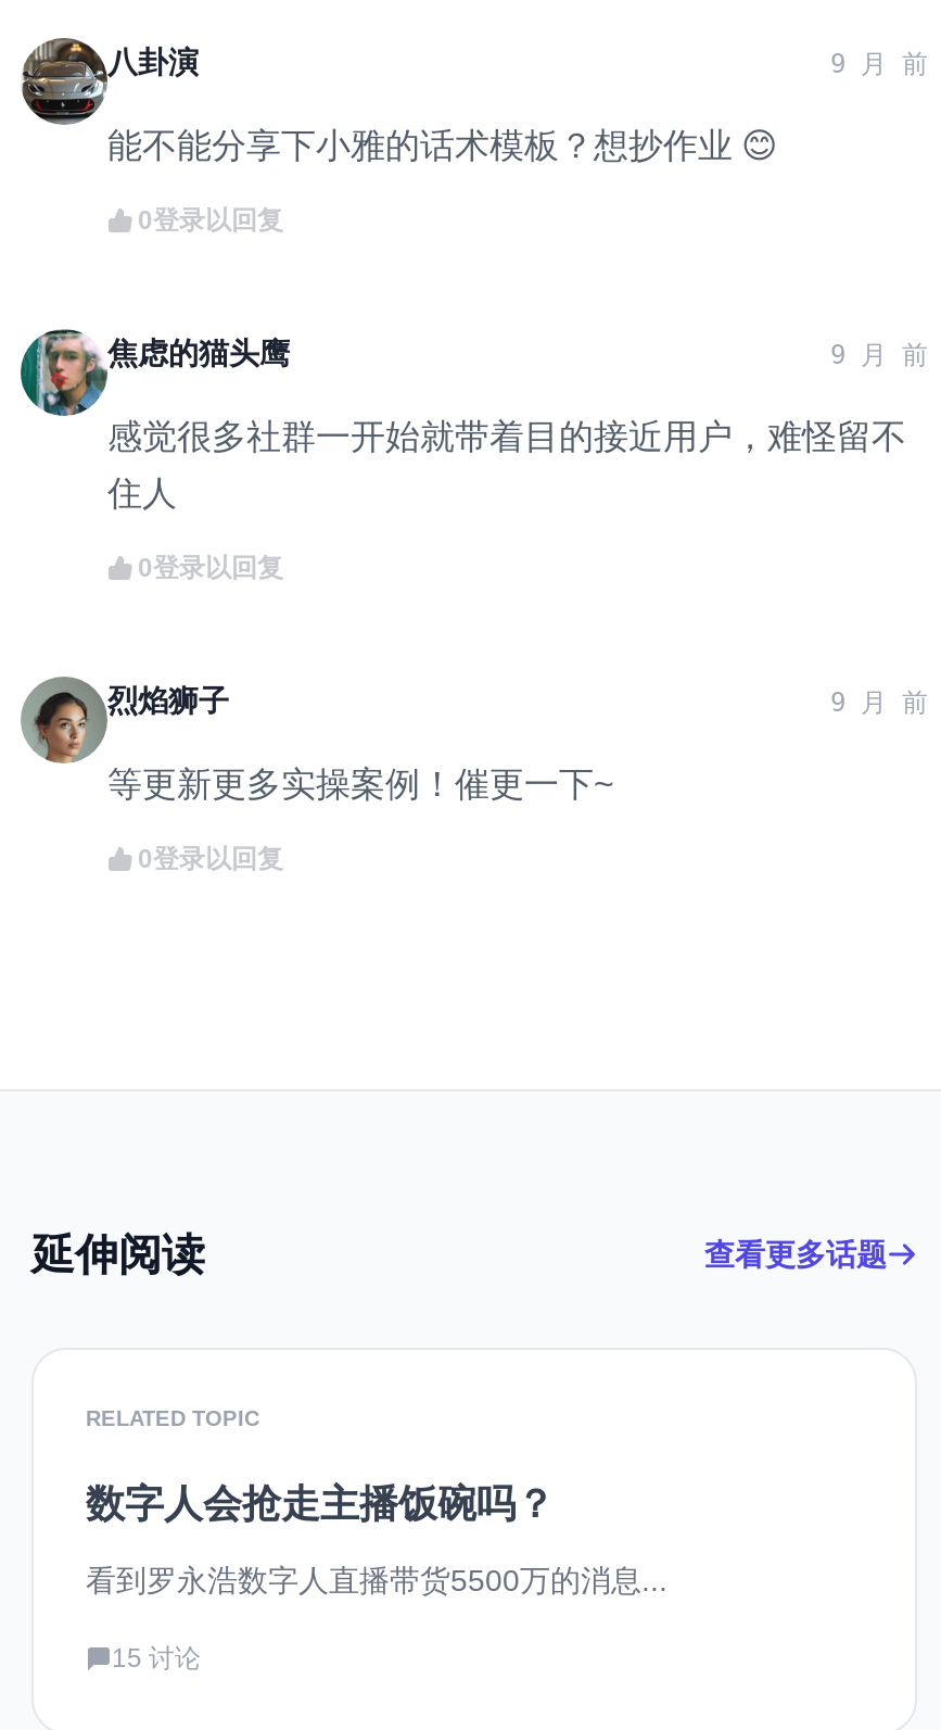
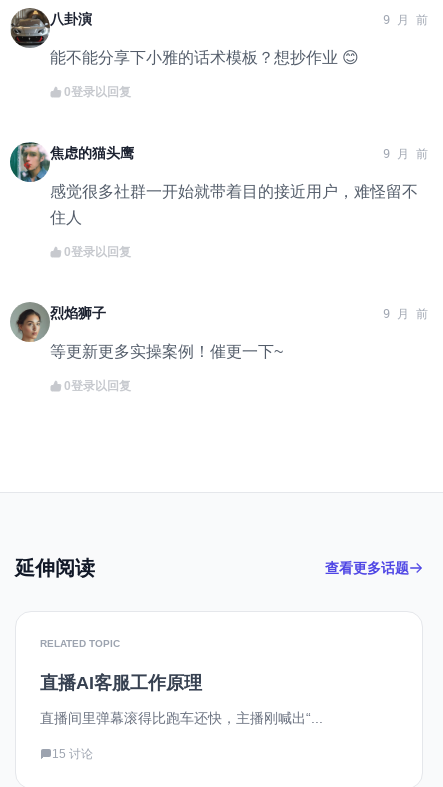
- 数字人会抢走主播饭碗吗？
+ 直播AI客服工作原理

- 看到罗永浩数字人直播带货5500万的消息...
+ 直播间里弹幕滚得比跑车还快，主播刚喊出“...
